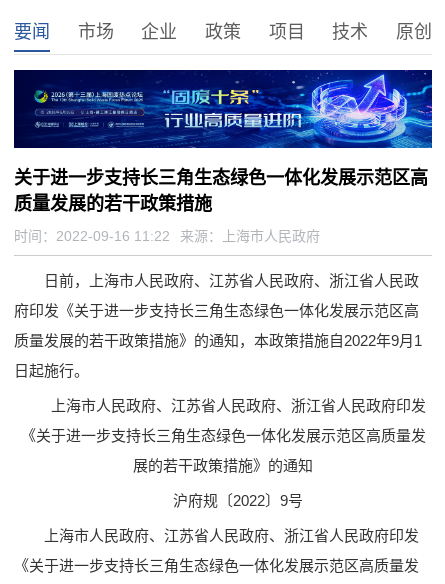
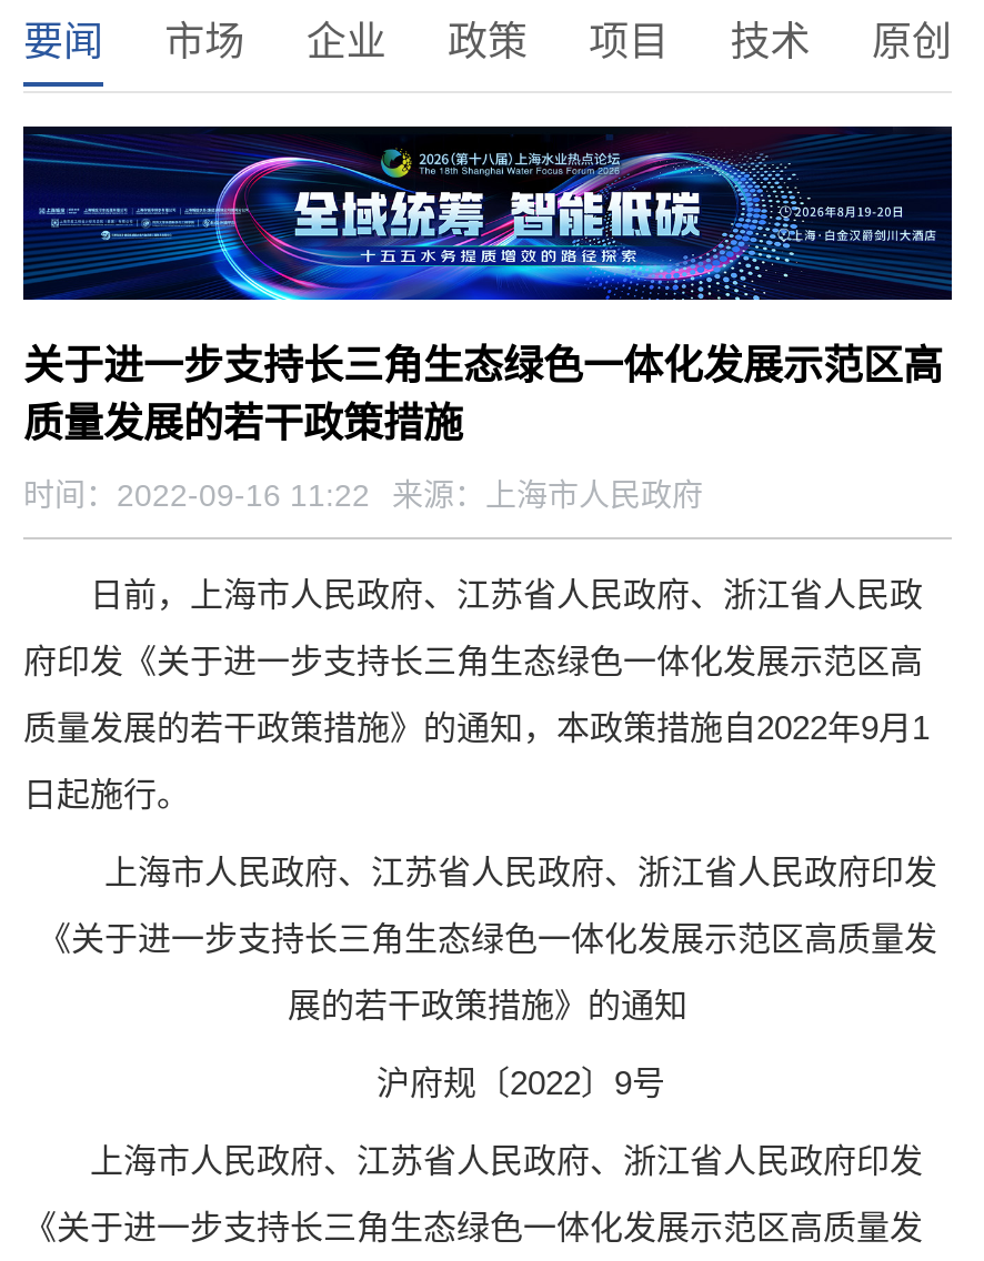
- [image]
+ [image]
